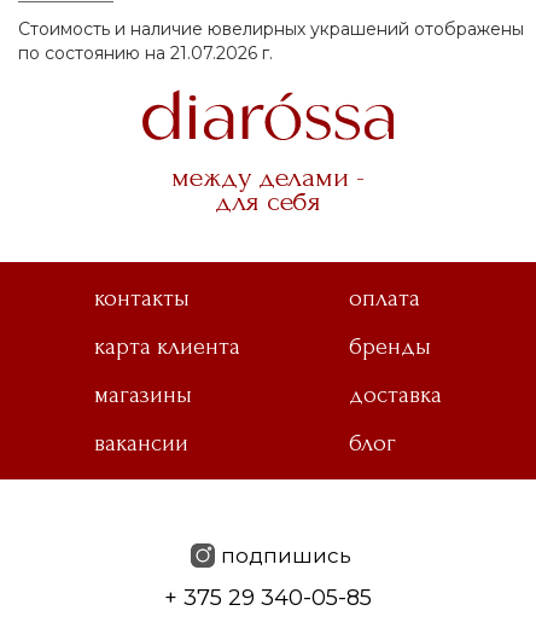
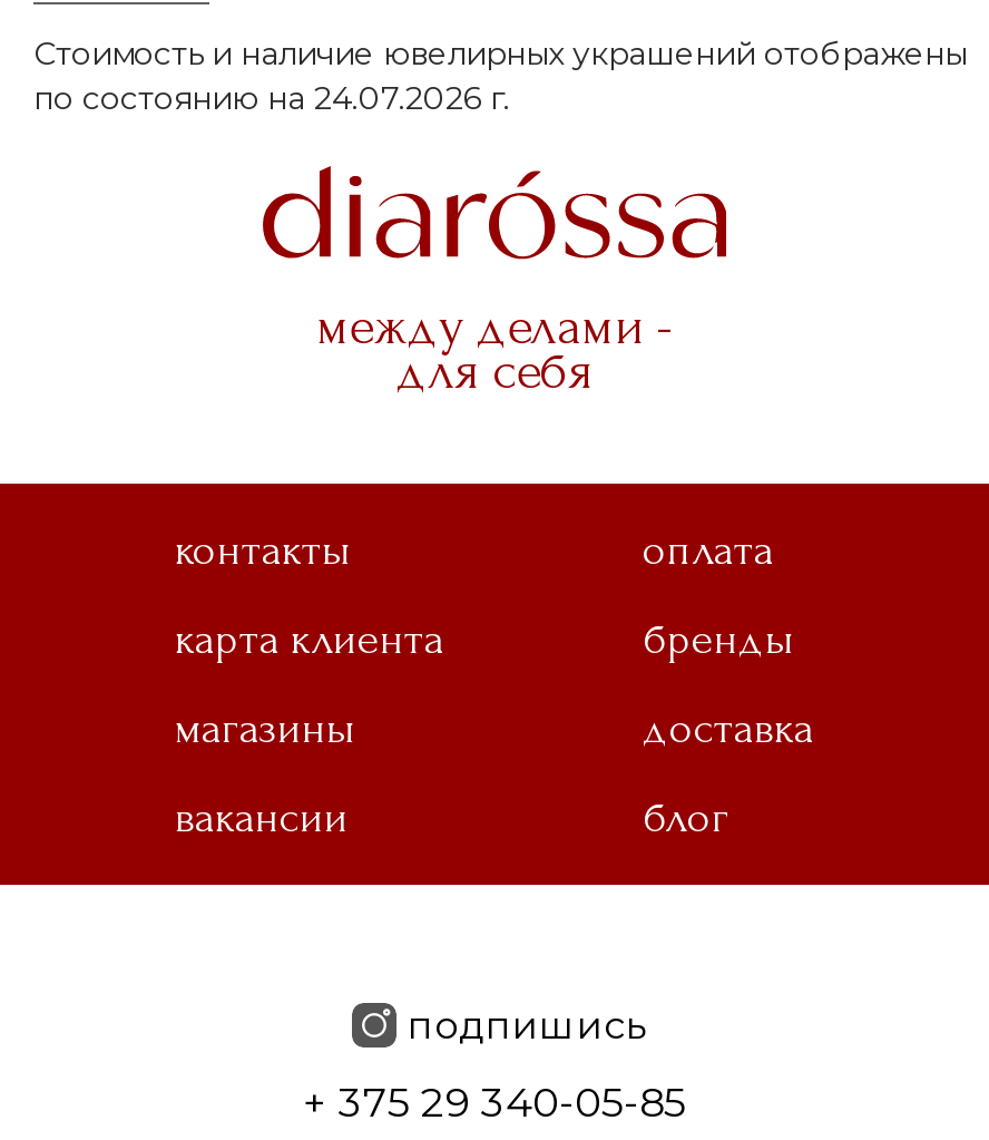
- по состоянию на 21.07.2026 г.
+ по состоянию на 24.07.2026 г.
